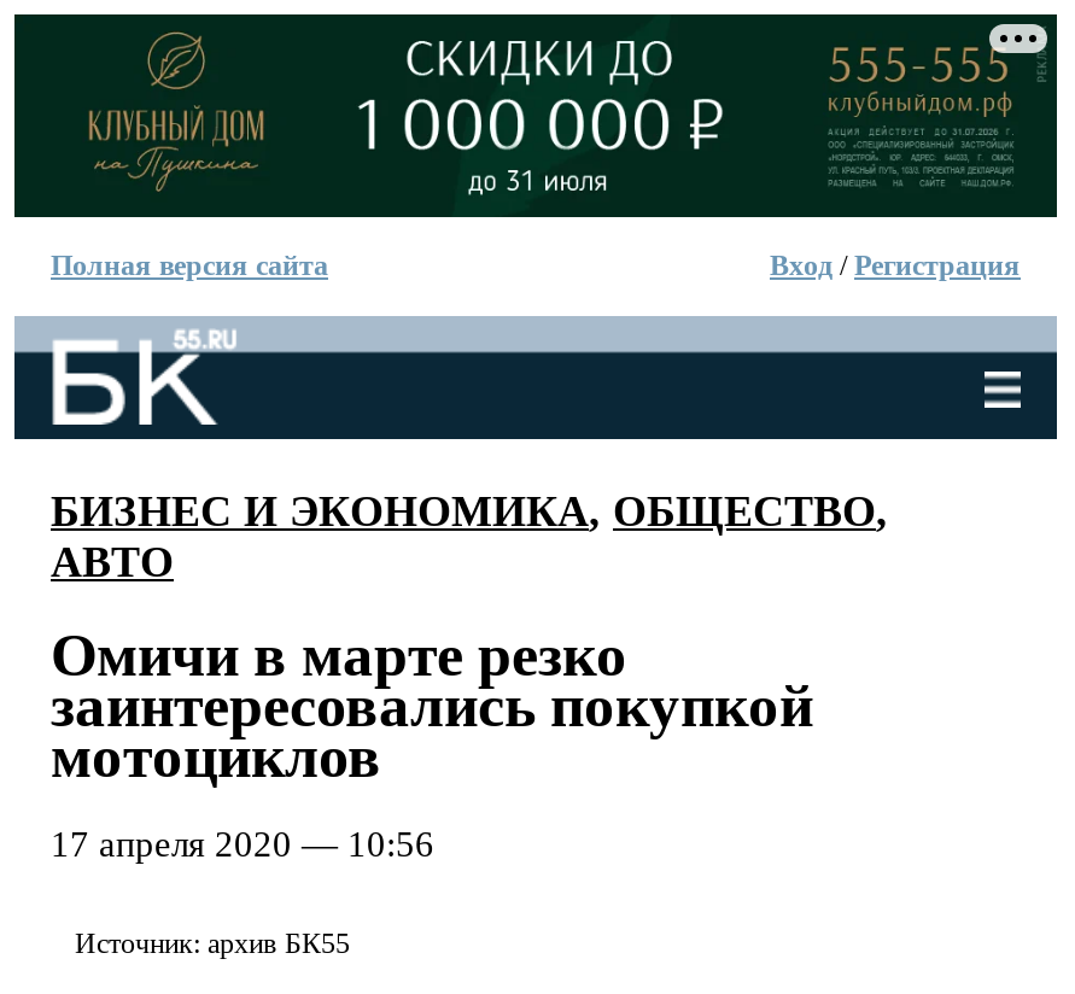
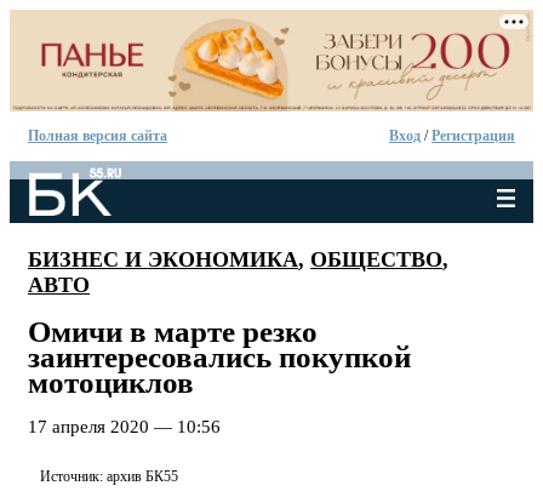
- [image]
+ [image]
